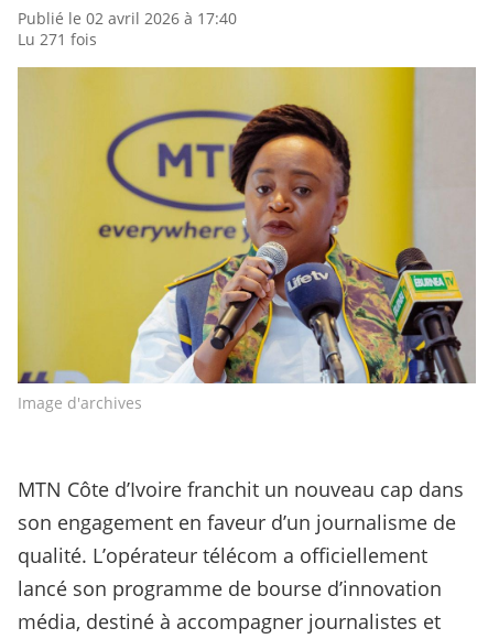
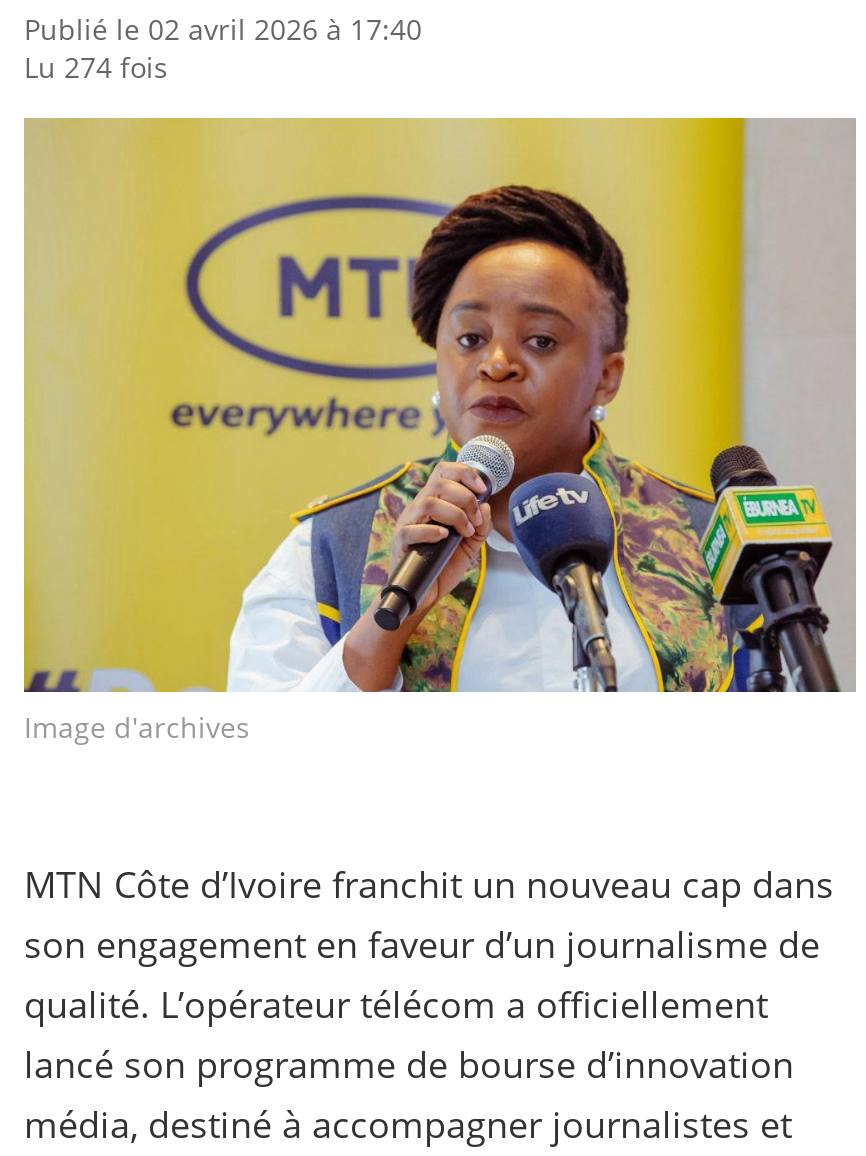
- Lu 271 fois
+ Lu 274 fois
